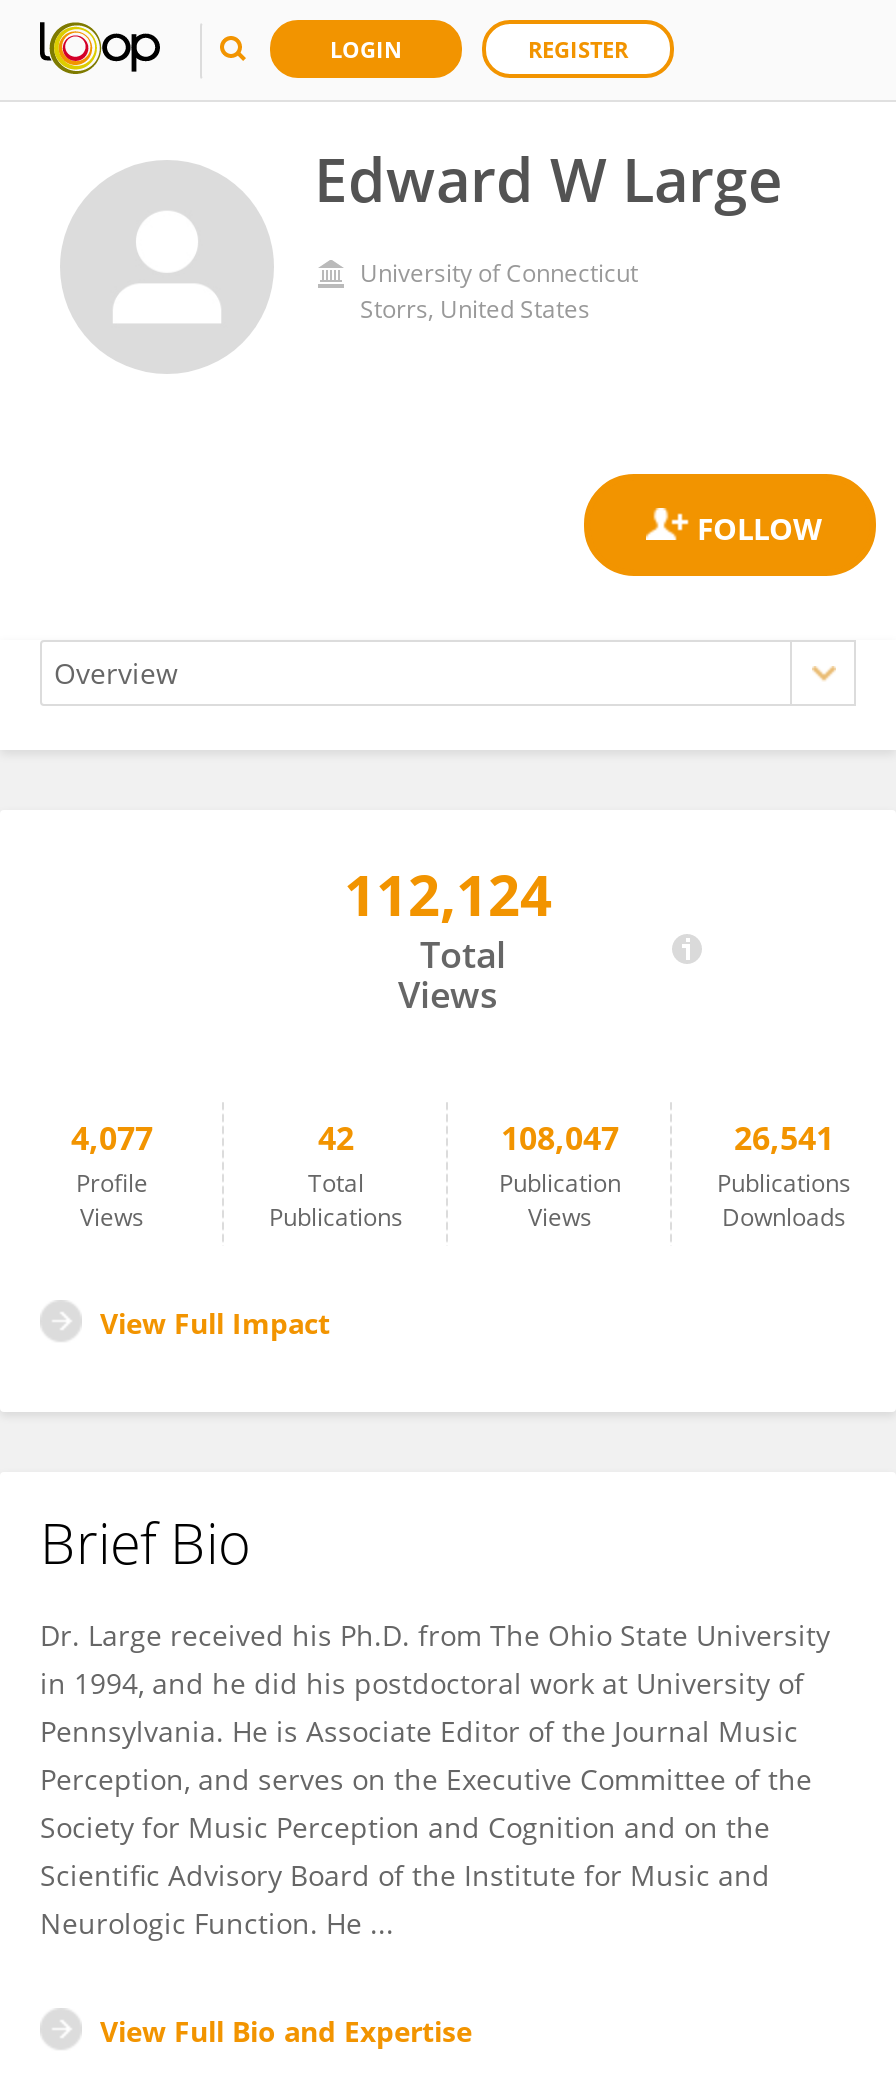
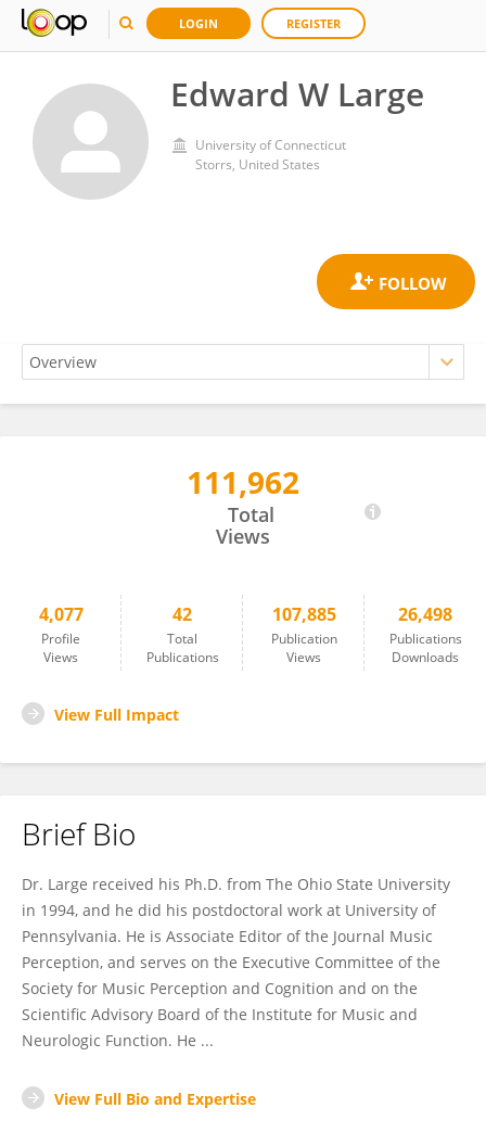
- 112,124
+ 111,962

- 108,047
+ 107,885

- 26,541
+ 26,498
